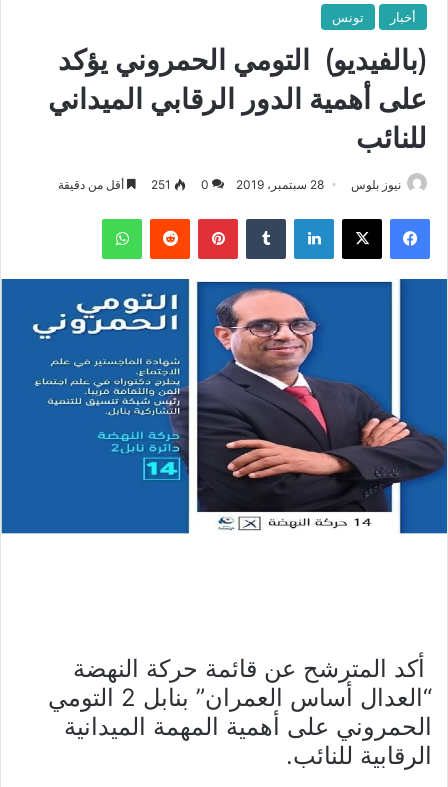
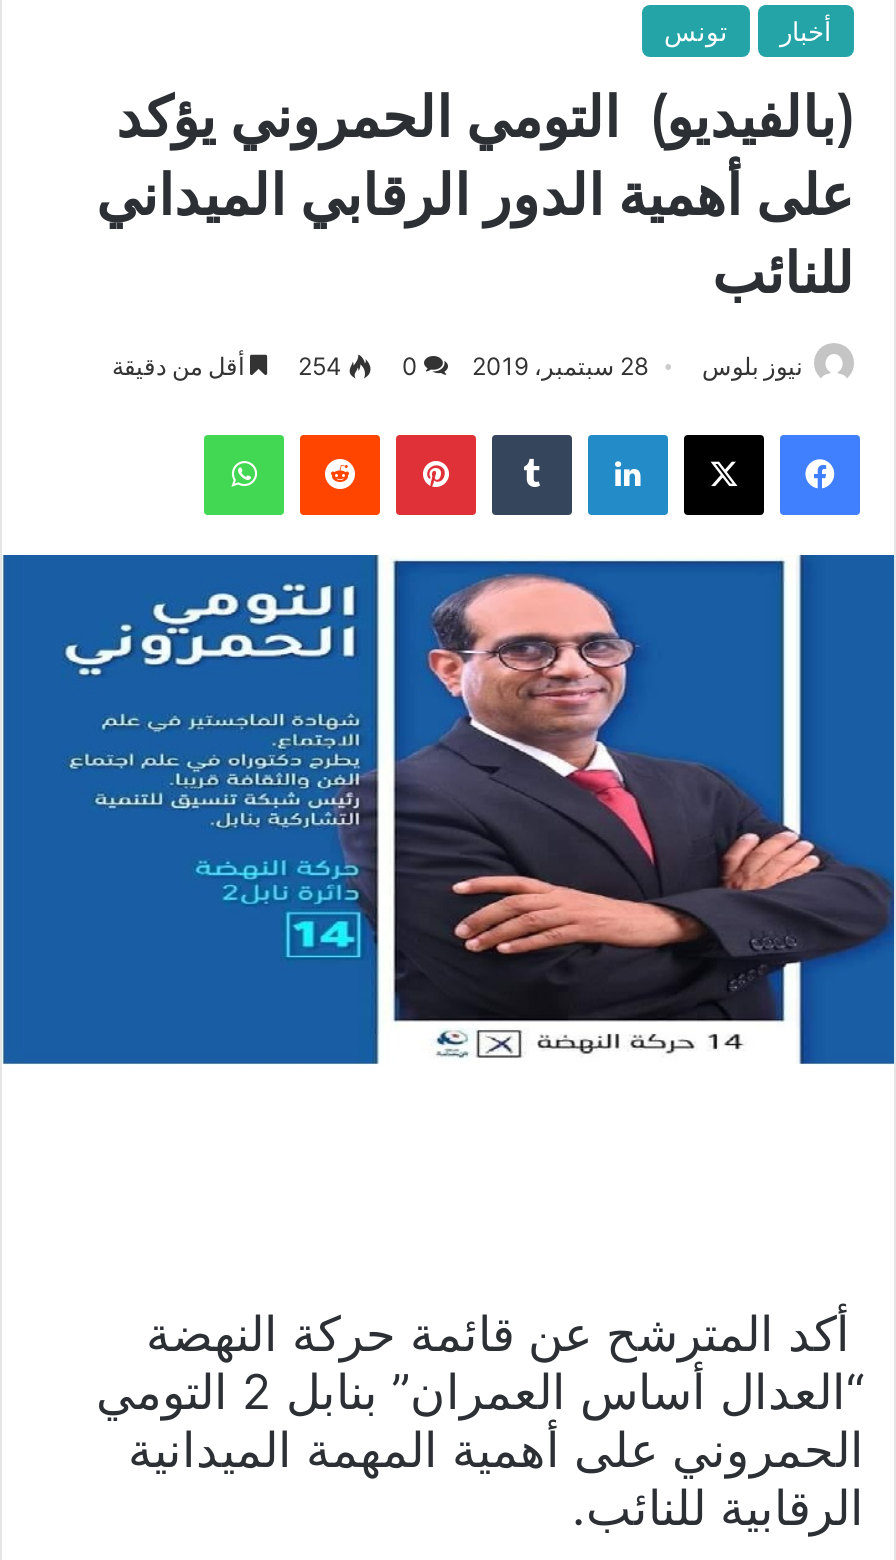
- 251
+ 254
